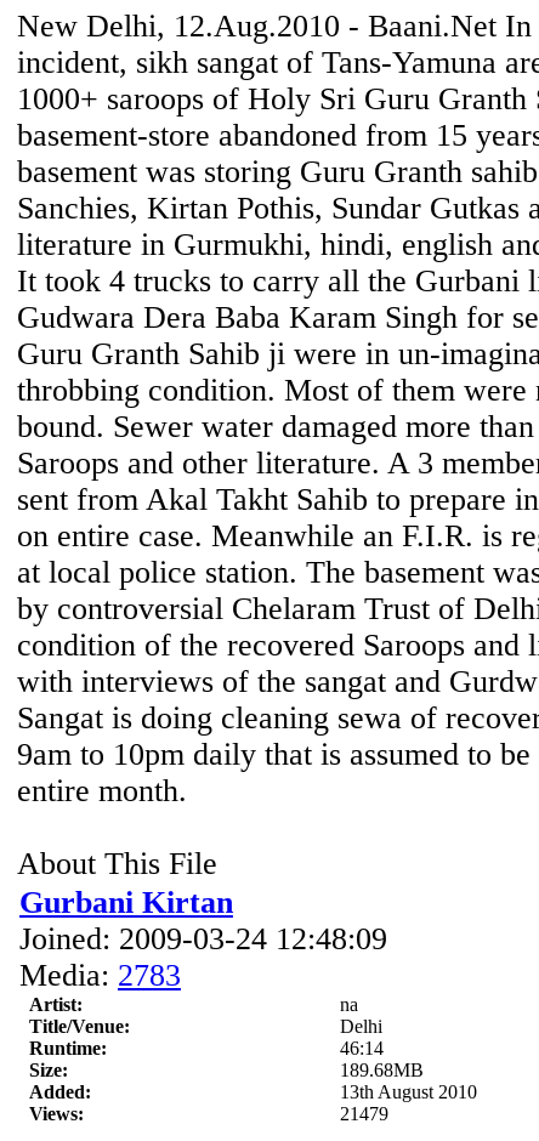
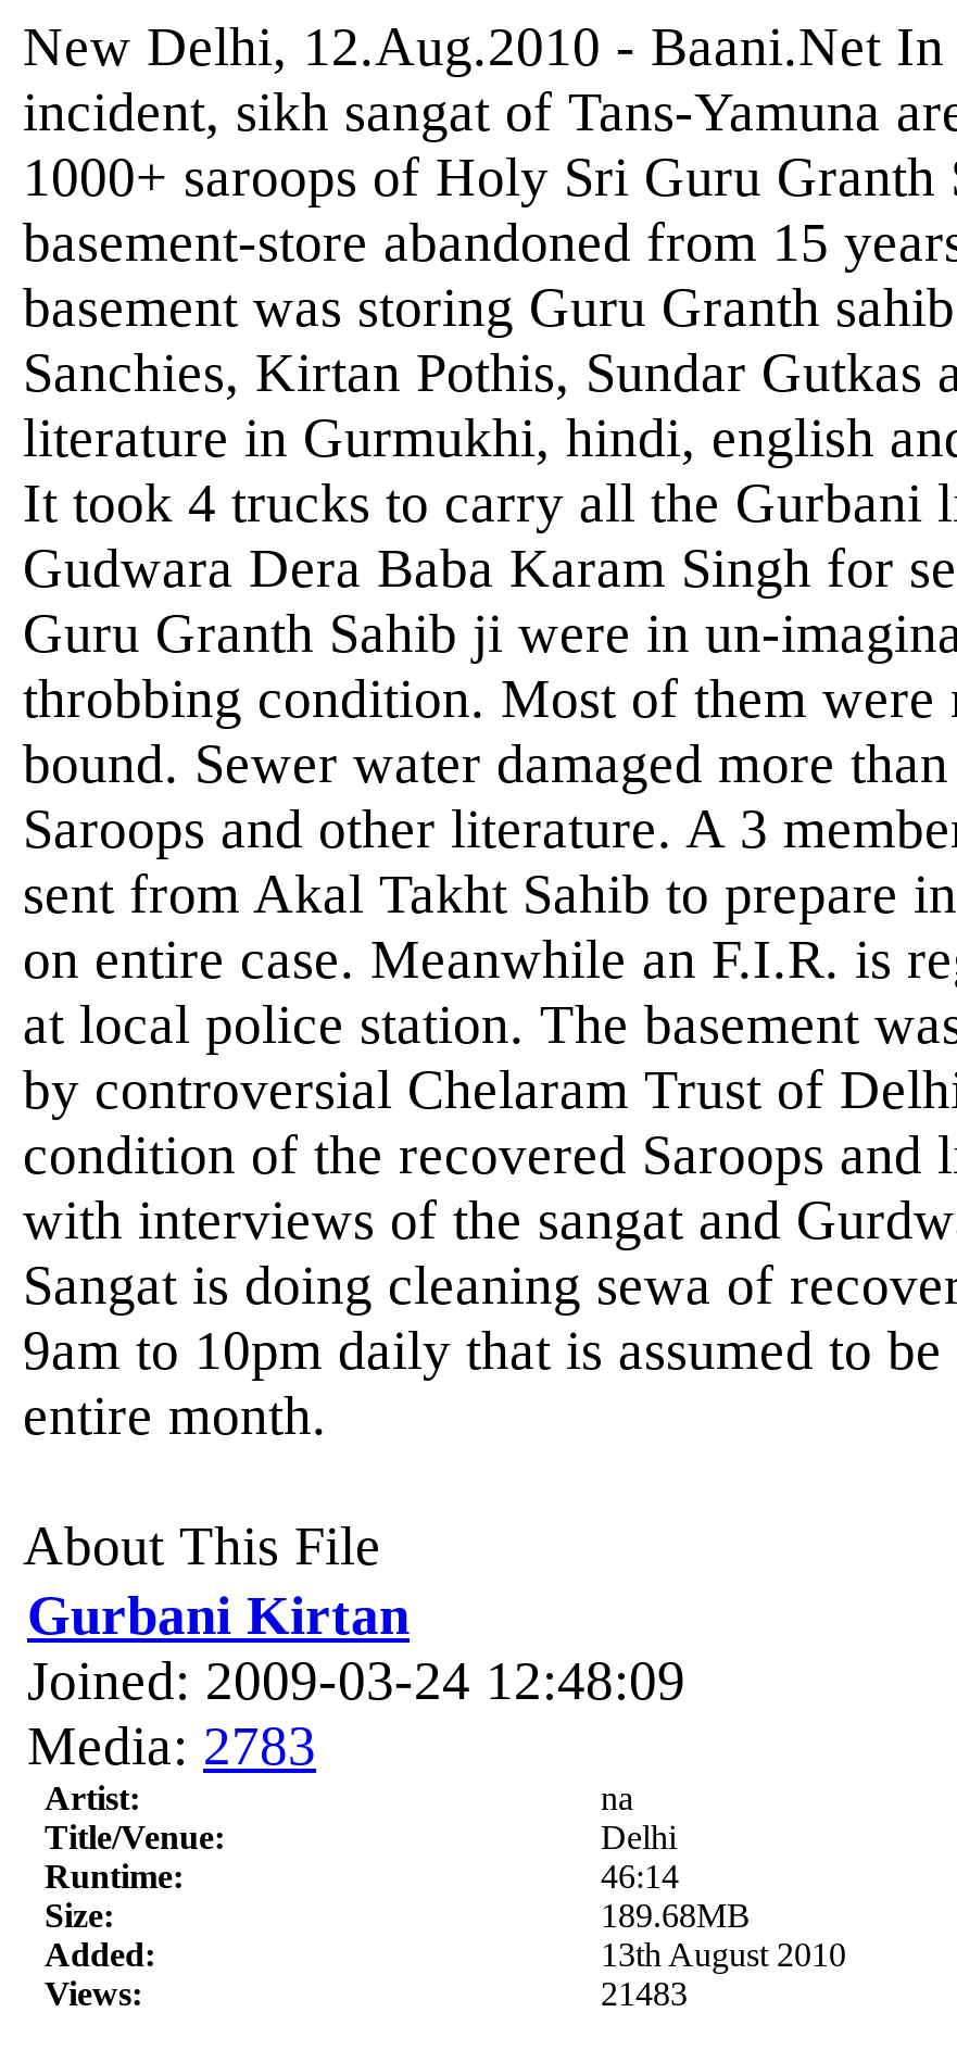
- 21479
+ 21483
